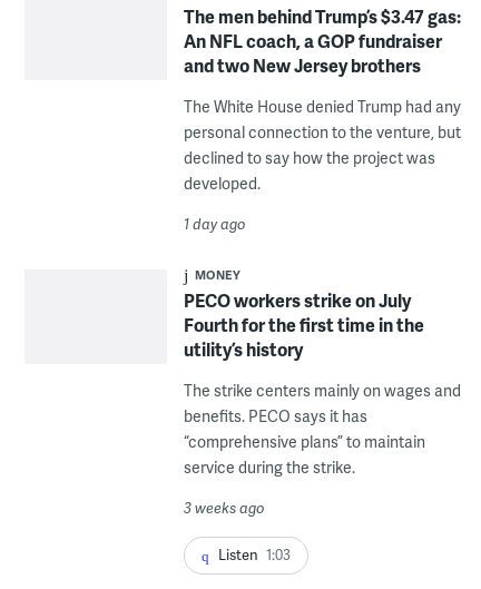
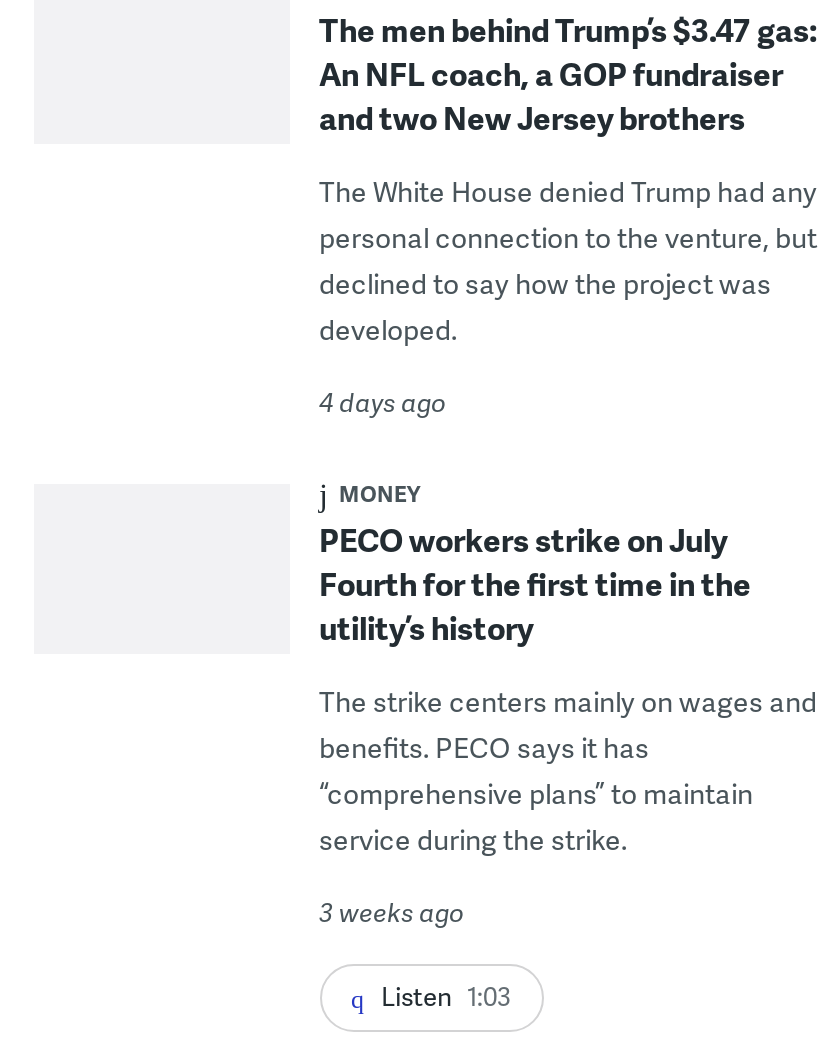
- 1 day ago
+ 4 days ago
